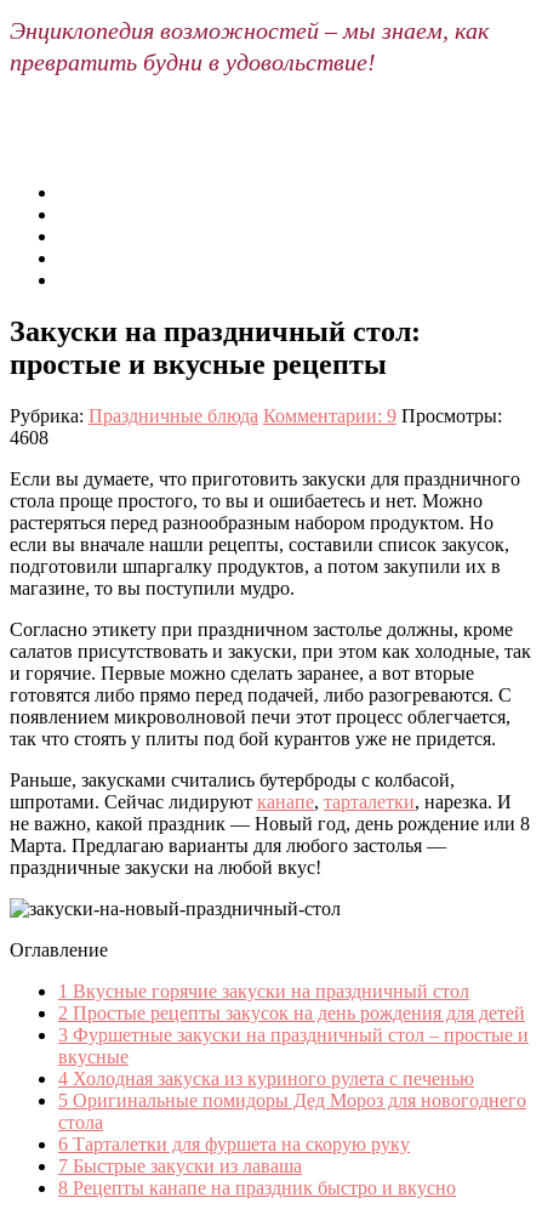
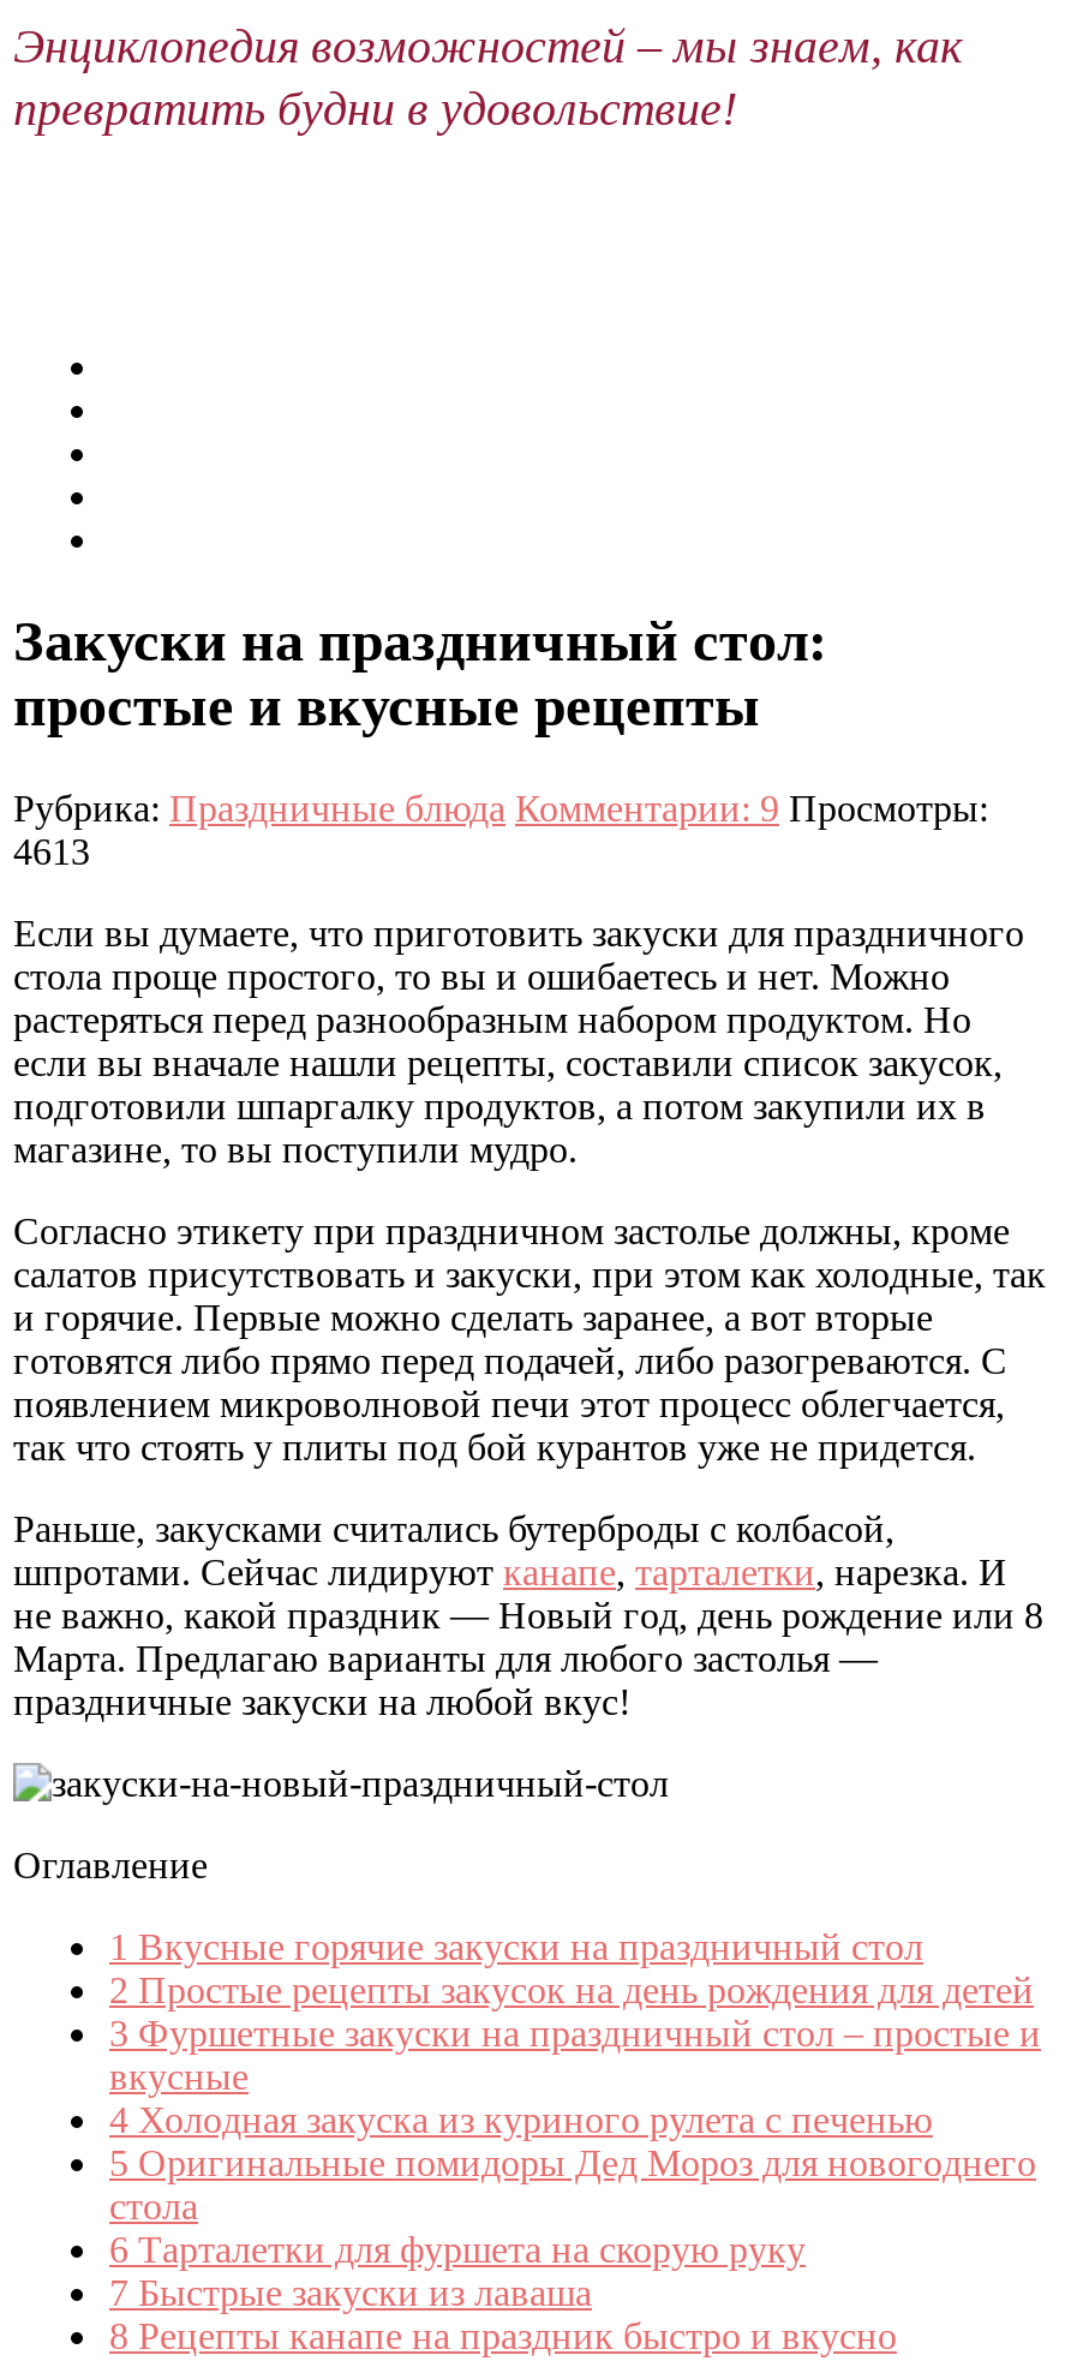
- 4608
+ 4613
